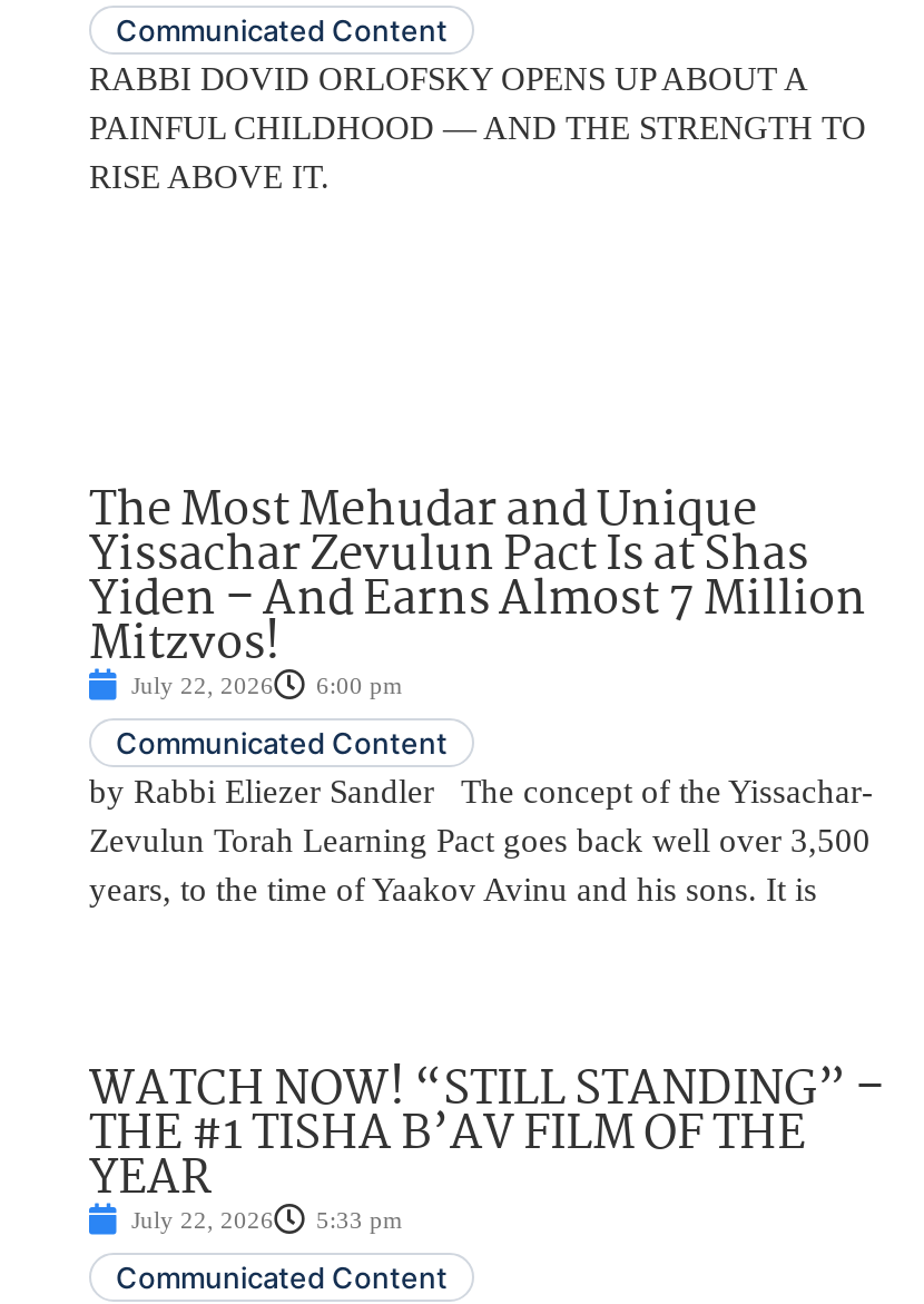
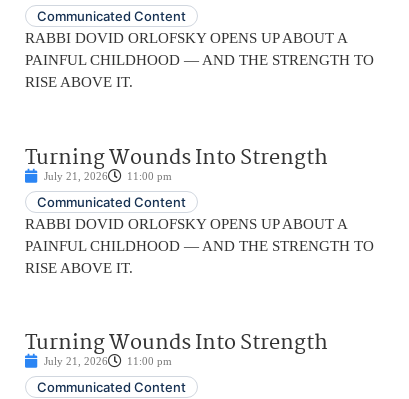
- The Most Mehudar and Unique
- Yissachar Zevulun Pact Is at Shas
- Yiden – And Earns Almost 7 Million
- Mitzvos!
- July 22, 2026
- 6:00 pm
+ Turning Wounds Into Strength
+ July 21, 2026
+ 11:00 pm

- by Rabbi Eliezer Sandler The concept of the Yissachar-
- Zevulun Torah Learning Pact goes back well over 3,500
- years, to the time of Yaakov Avinu and his sons. It is
+ RABBI DOVID ORLOFSKY OPENS UP ABOUT A
+ PAINFUL CHILDHOOD — AND THE STRENGTH TO
+ RISE ABOVE IT.

- WATCH NOW! “STILL STANDING” –
- THE #1 TISHA B’AV FILM OF THE
- YEAR
- July 22, 2026
- 5:33 pm
+ Turning Wounds Into Strength
+ July 21, 2026
+ 11:00 pm
